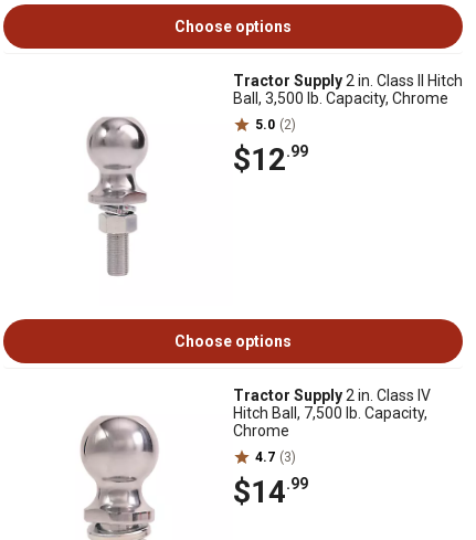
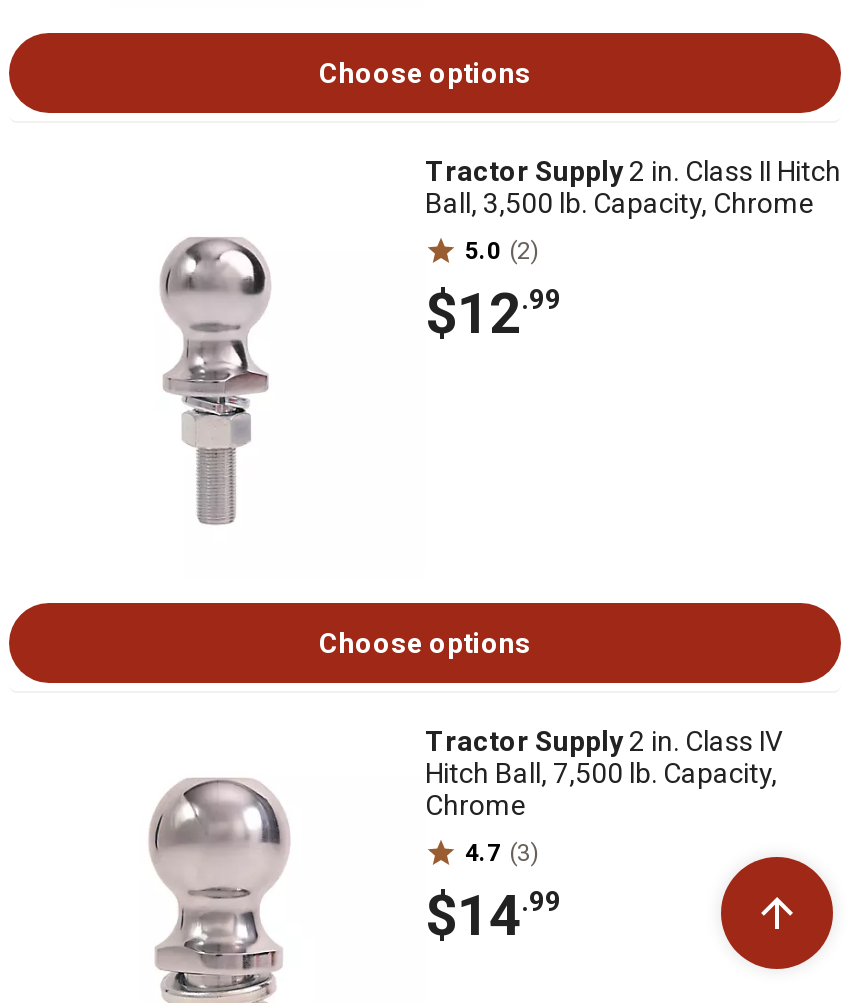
+ [image]
